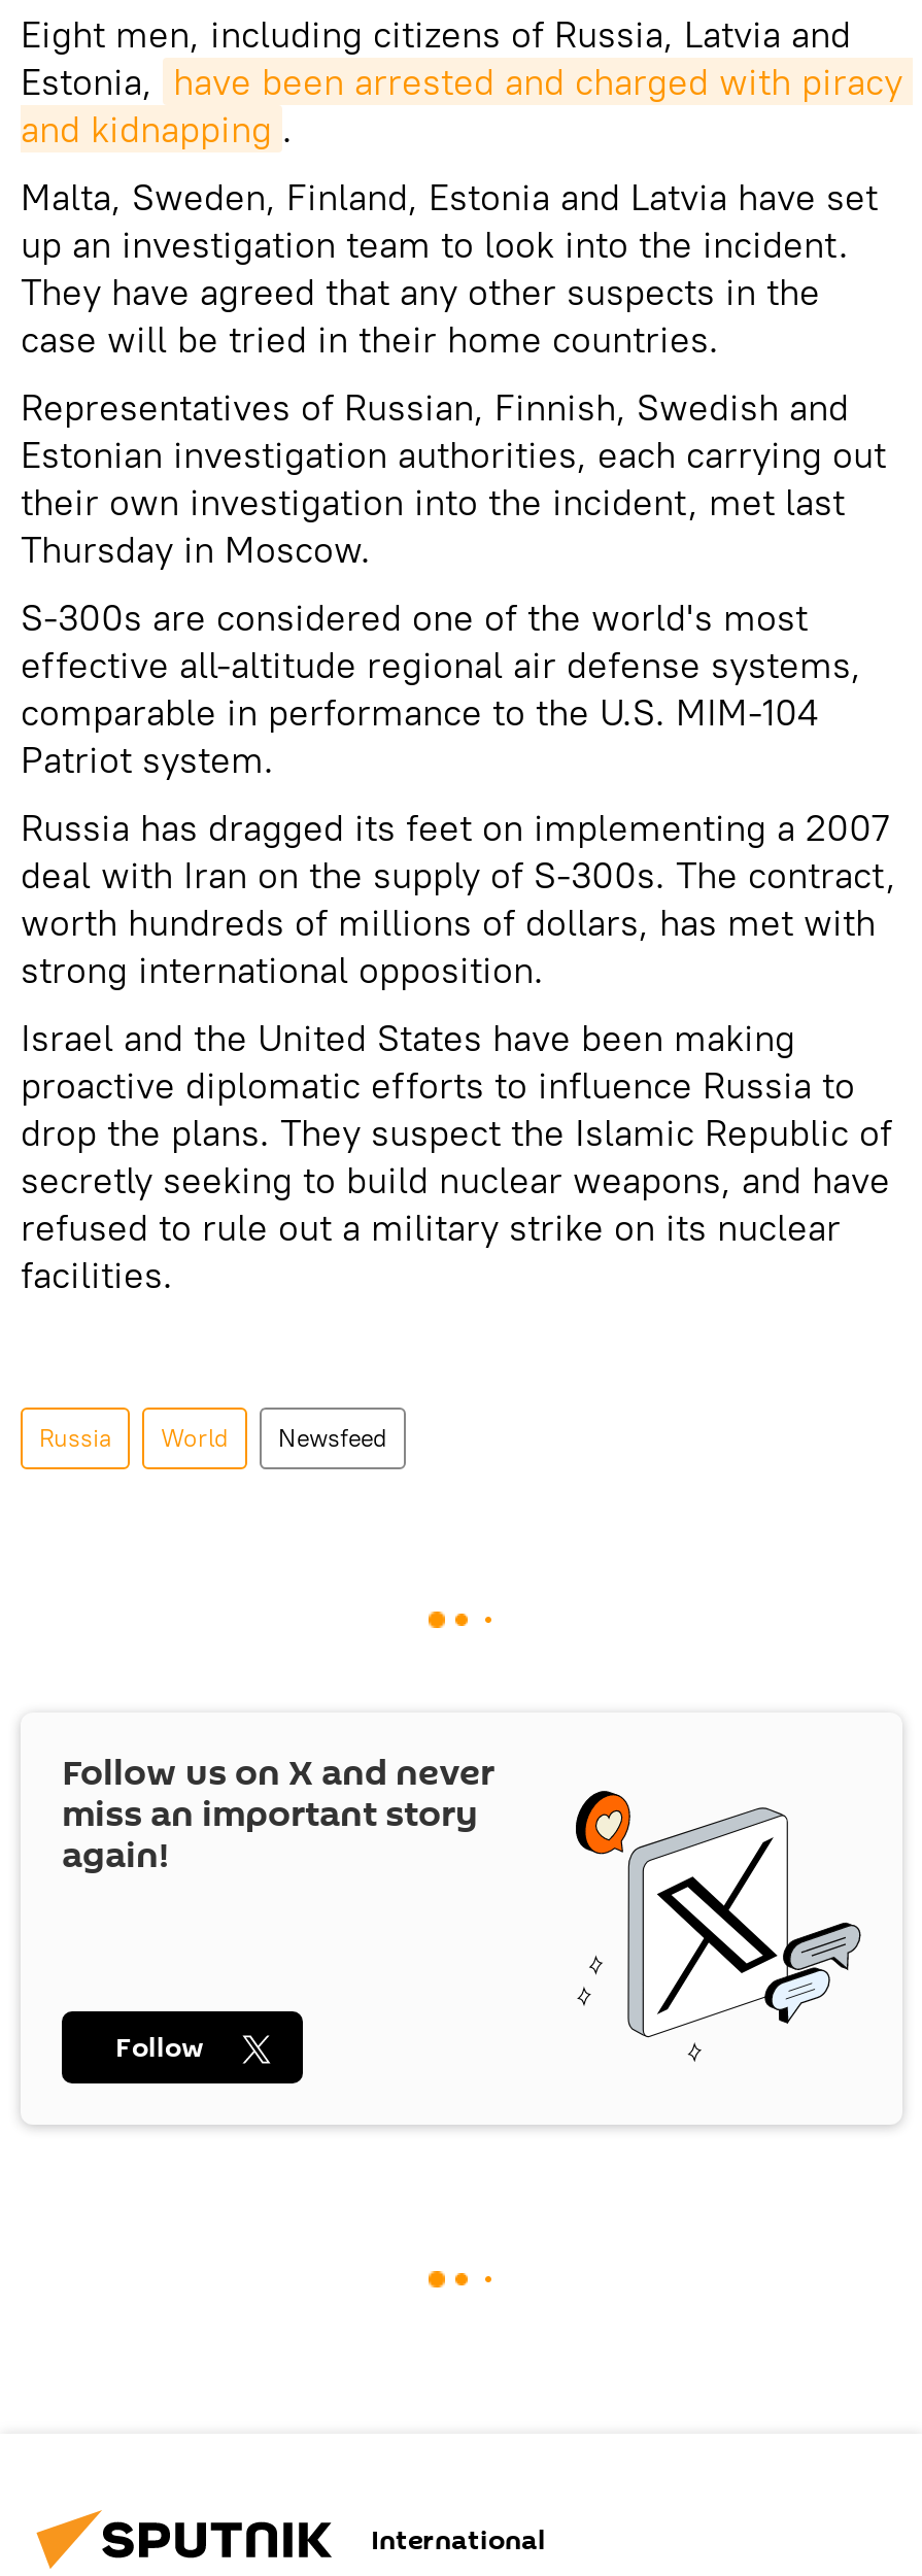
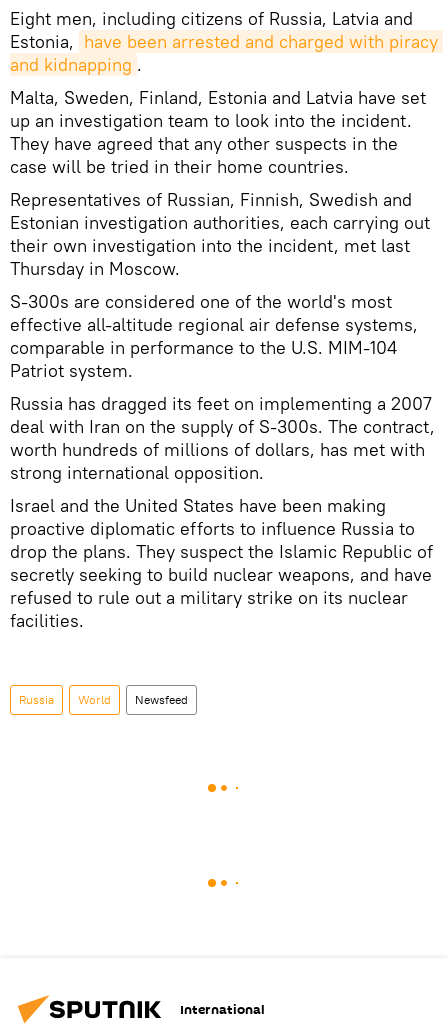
- [image]
- Follow us on X and never
- miss an important story
- again!

- Follow
